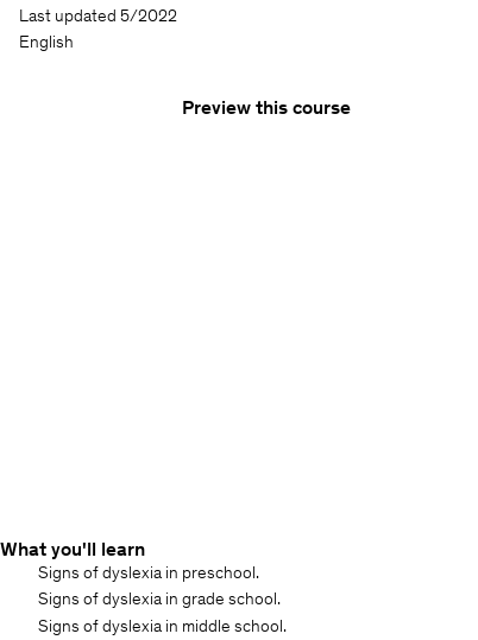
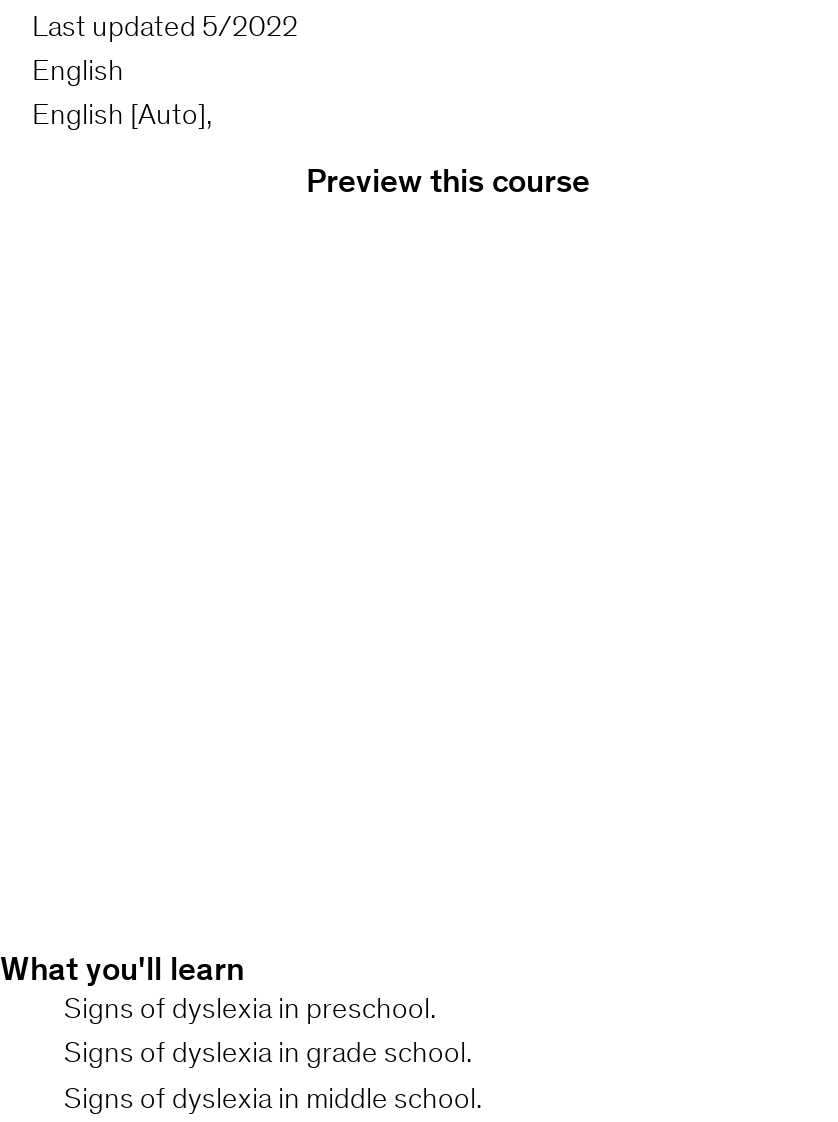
+ English [Auto],
